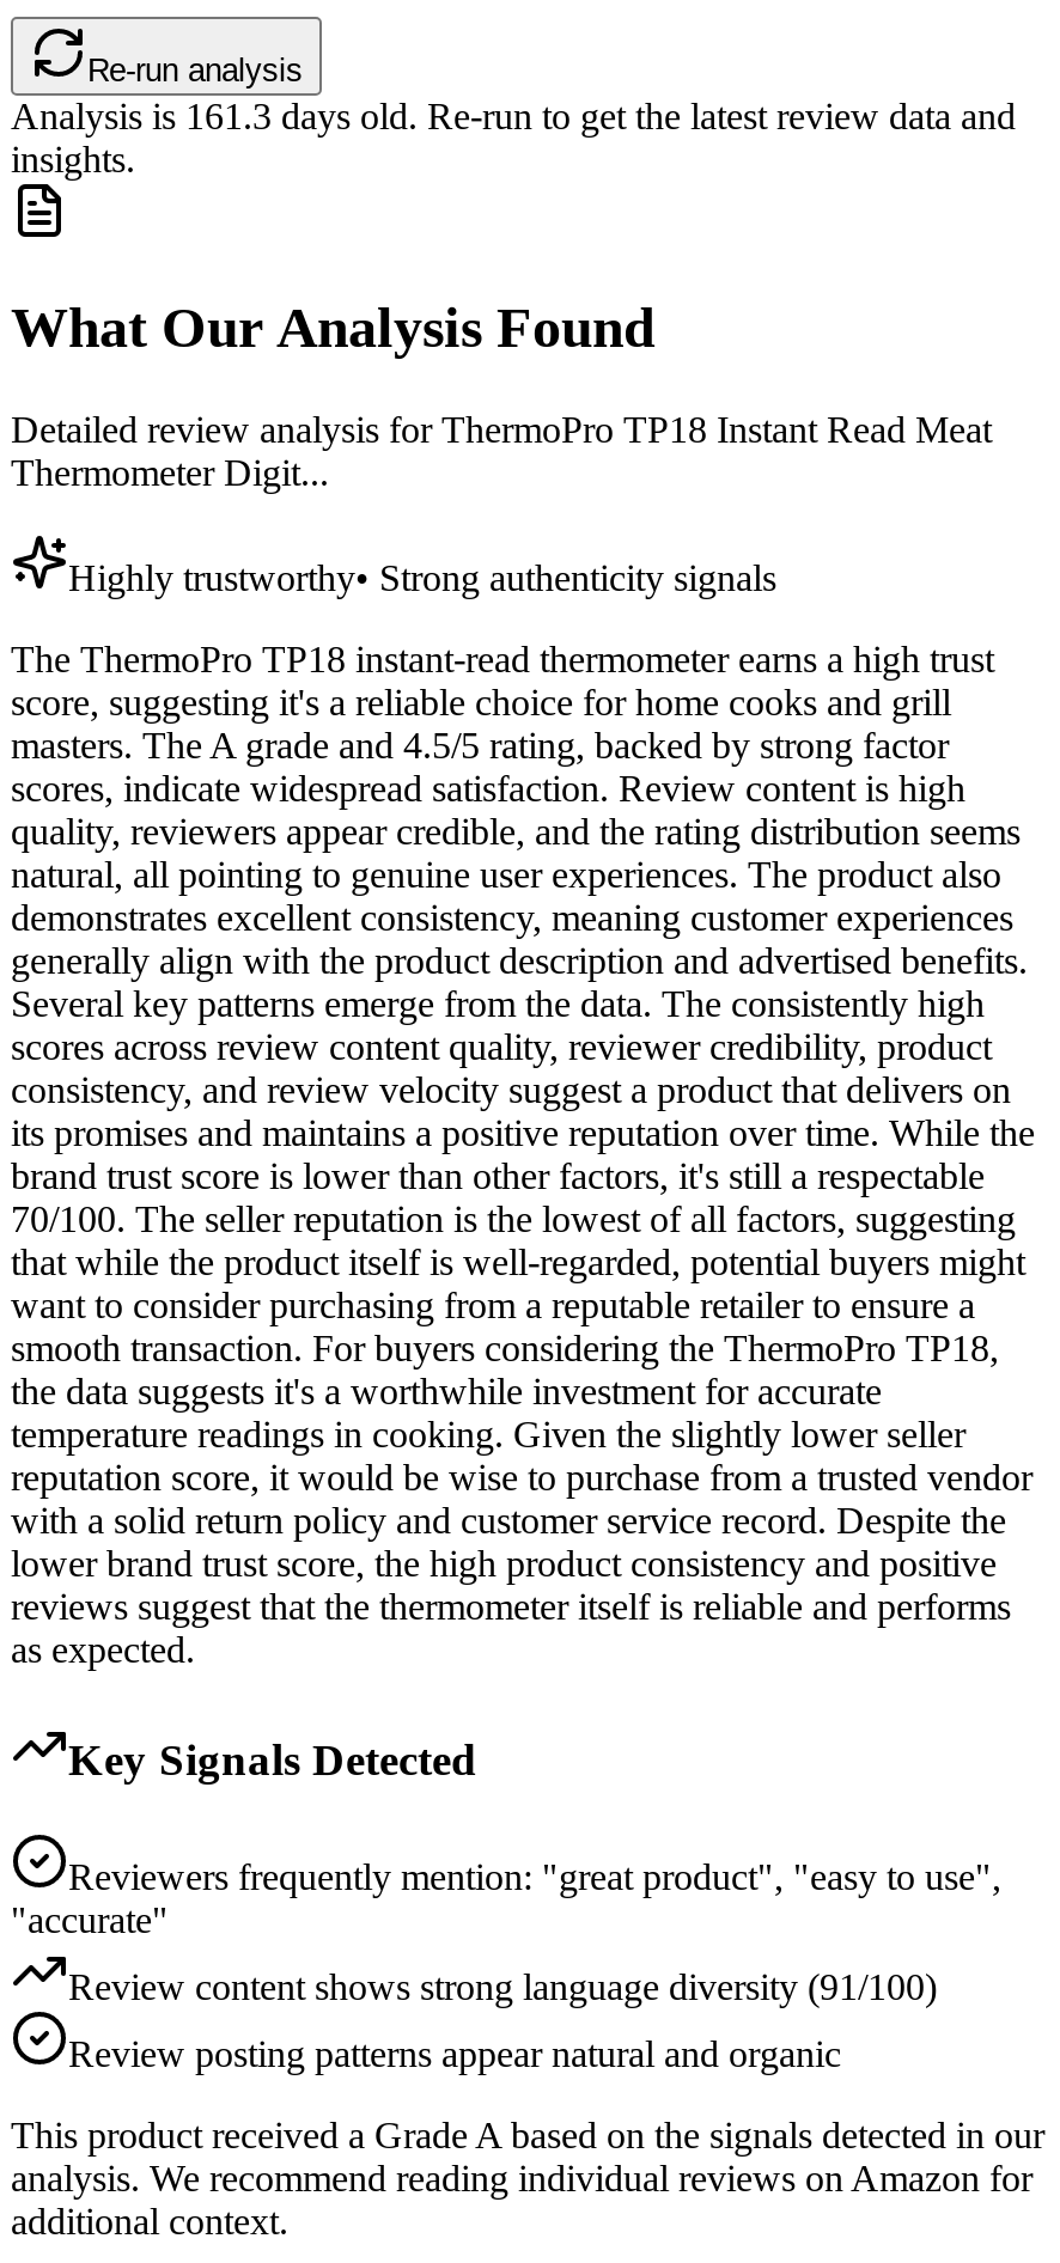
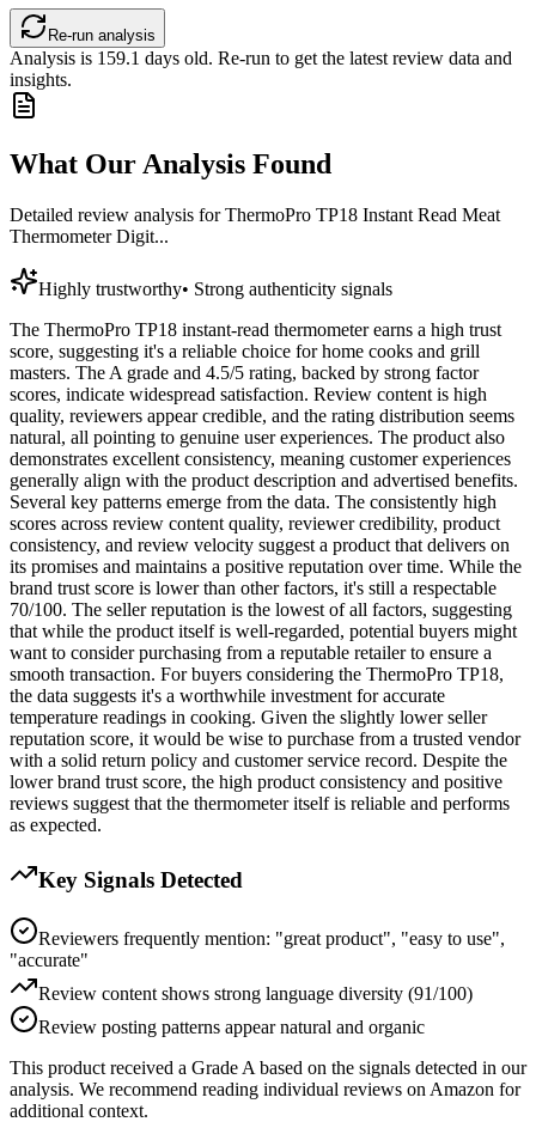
- Analysis is161.3days old. Re-run to get the latest review data and
+ Analysis is159.1days old. Re-run to get the latest review data and
